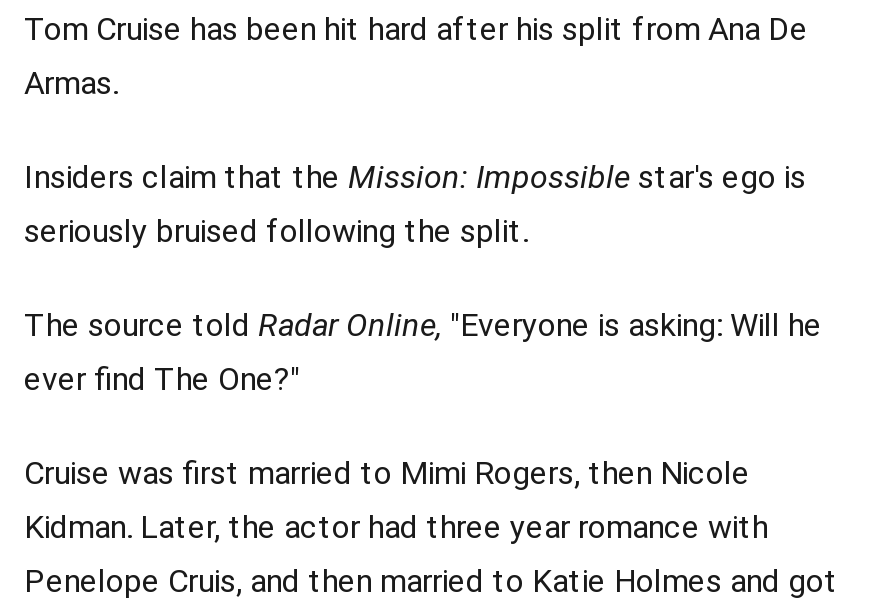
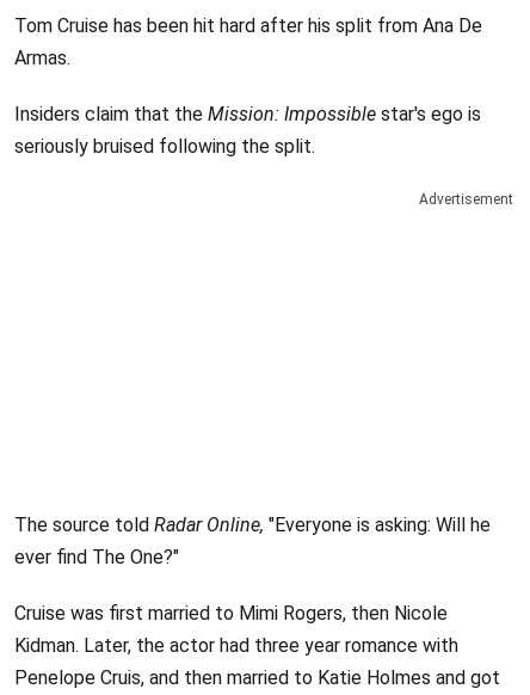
+ Advertisement
